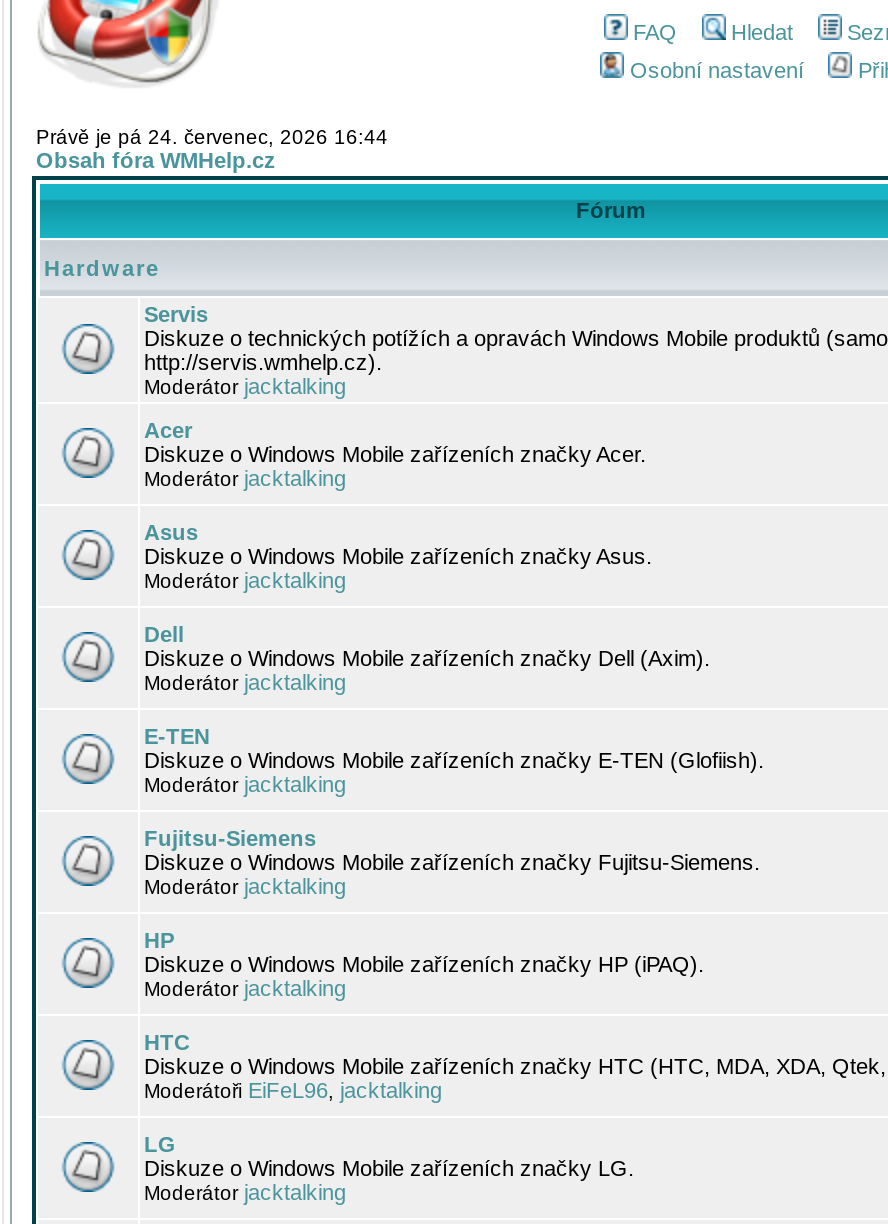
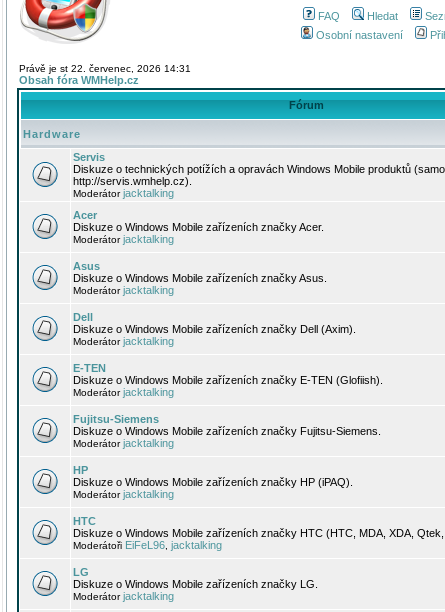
- Právě je pá 24. červenec, 2026 16:44
+ Právě je st 22. červenec, 2026 14:31
